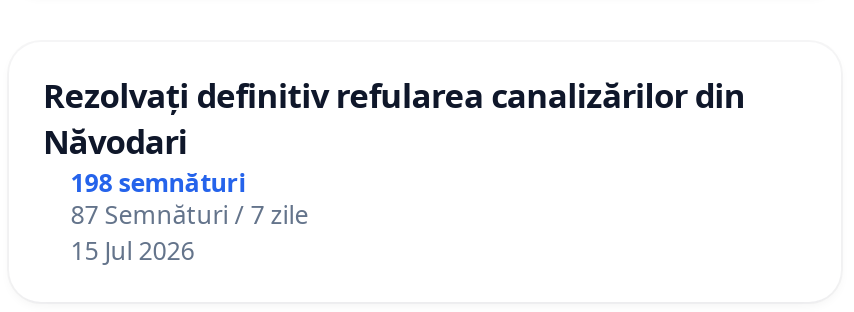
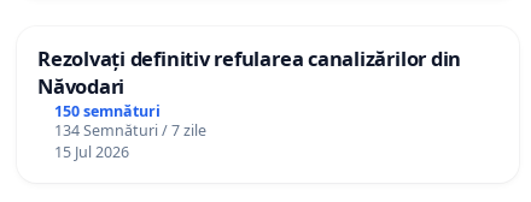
- 198 semnături
+ 150 semnături

- 87 Semnături / 7 zile
+ 134 Semnături / 7 zile
